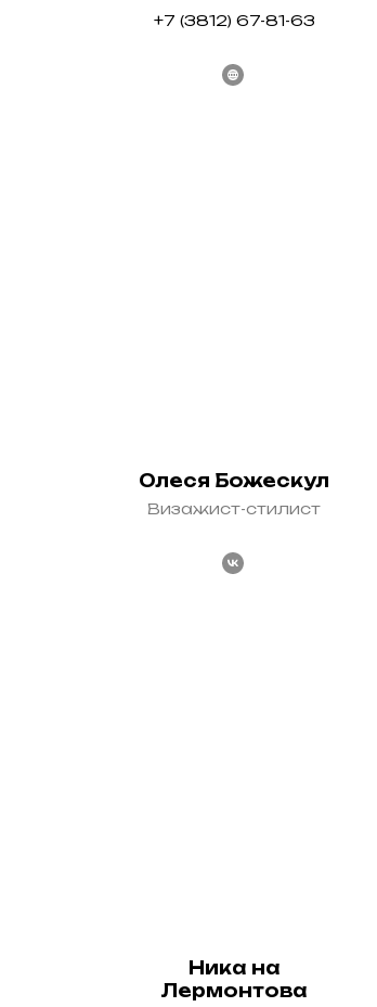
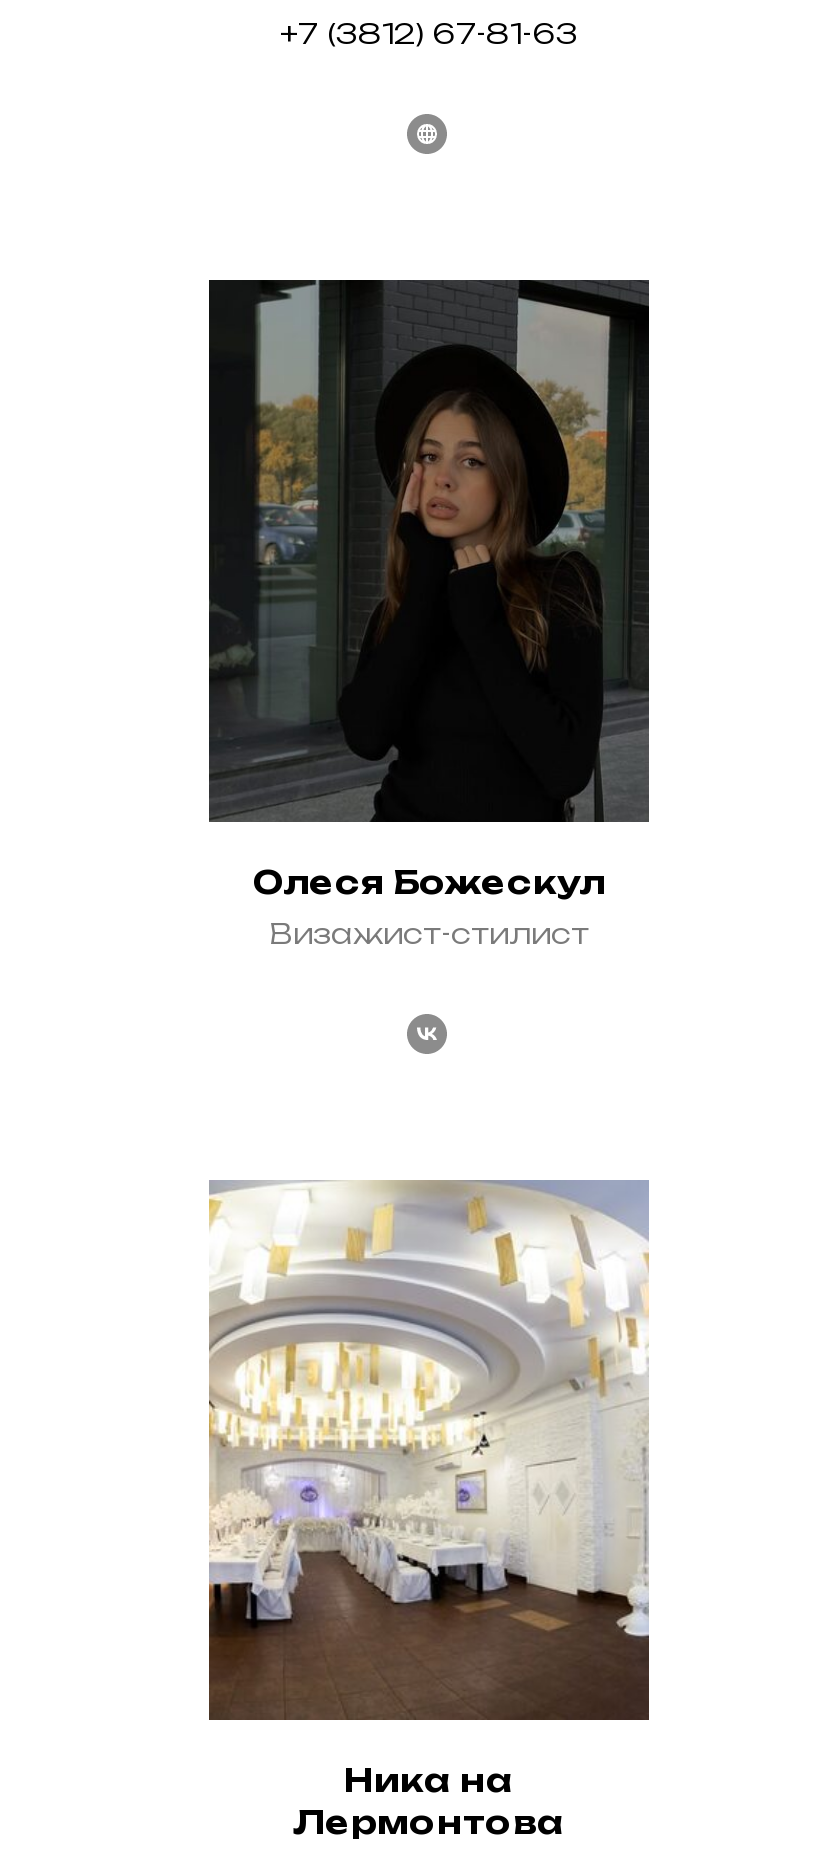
+ [image]

+ [image]
